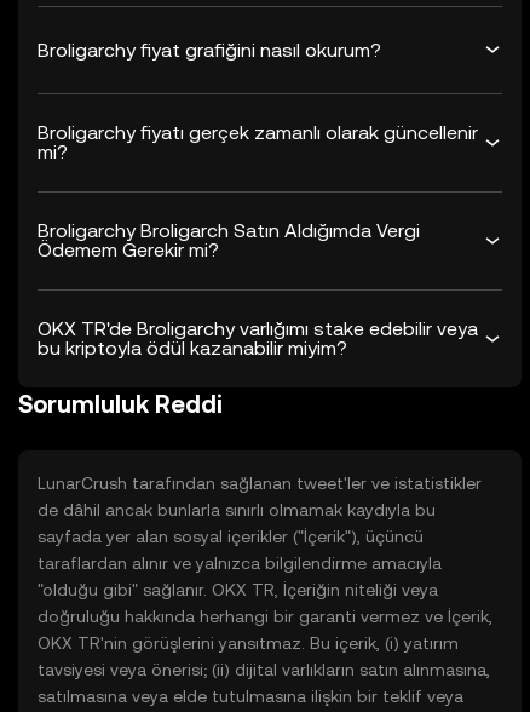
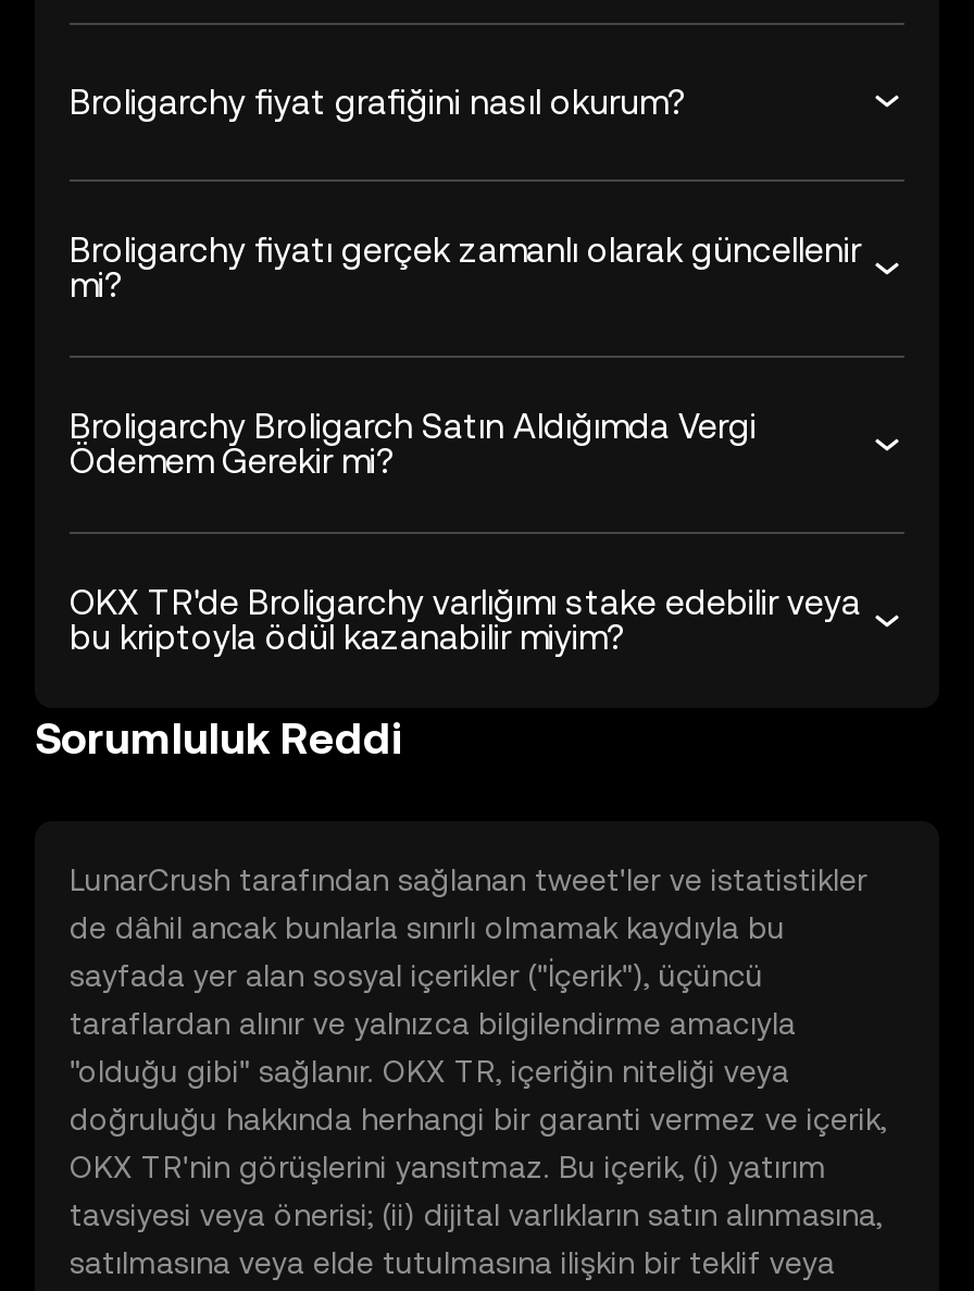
- "olduğu gibi" sağlanır. OKX TR, İçeriğin niteliği veya
+ "olduğu gibi" sağlanır. OKX TR, içeriğin niteliği veya

- doğruluğu hakkında herhangi bir garanti vermez ve İçerik,
+ doğruluğu hakkında herhangi bir garanti vermez ve içerik,
